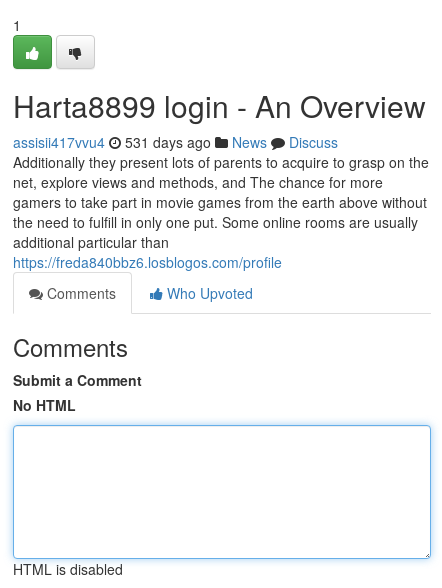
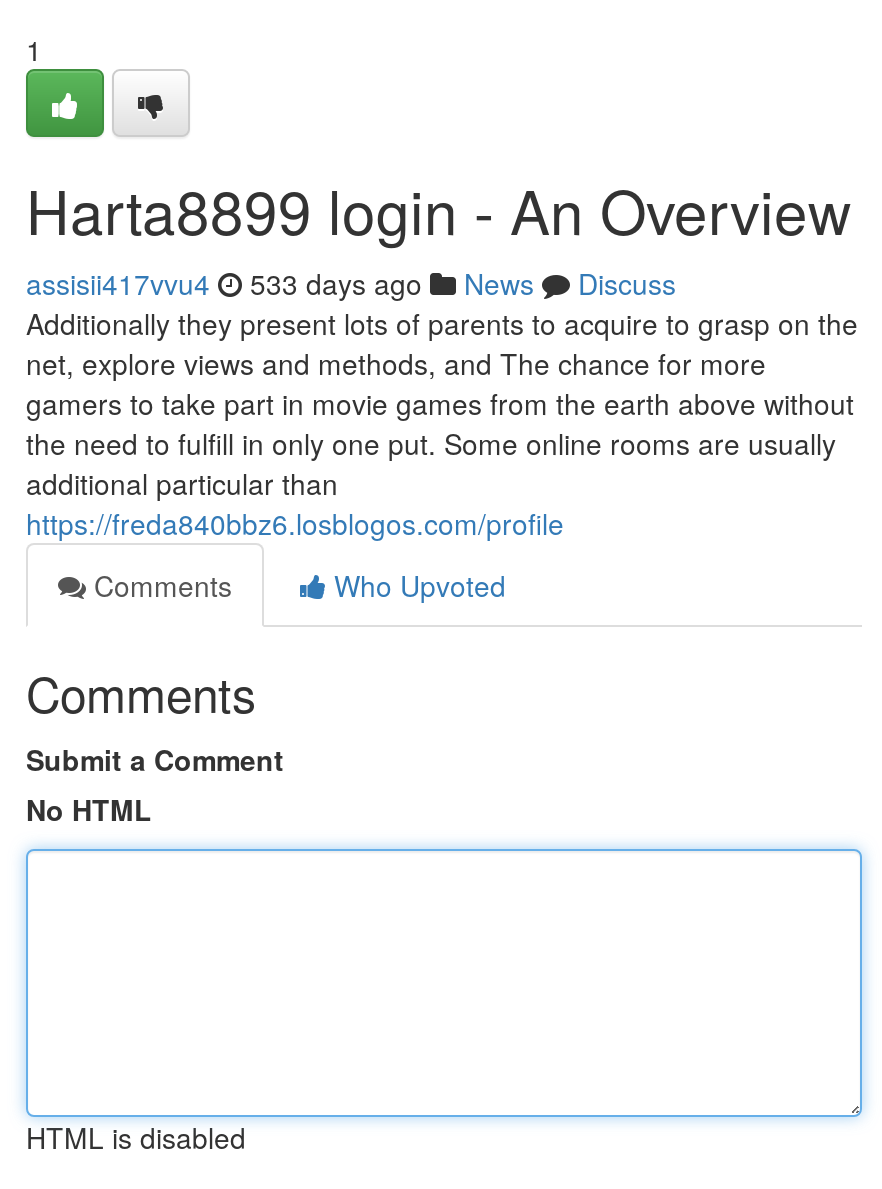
- assisii417vvu4 531 days ago News Discuss
+ assisii417vvu4 533 days ago News Discuss
